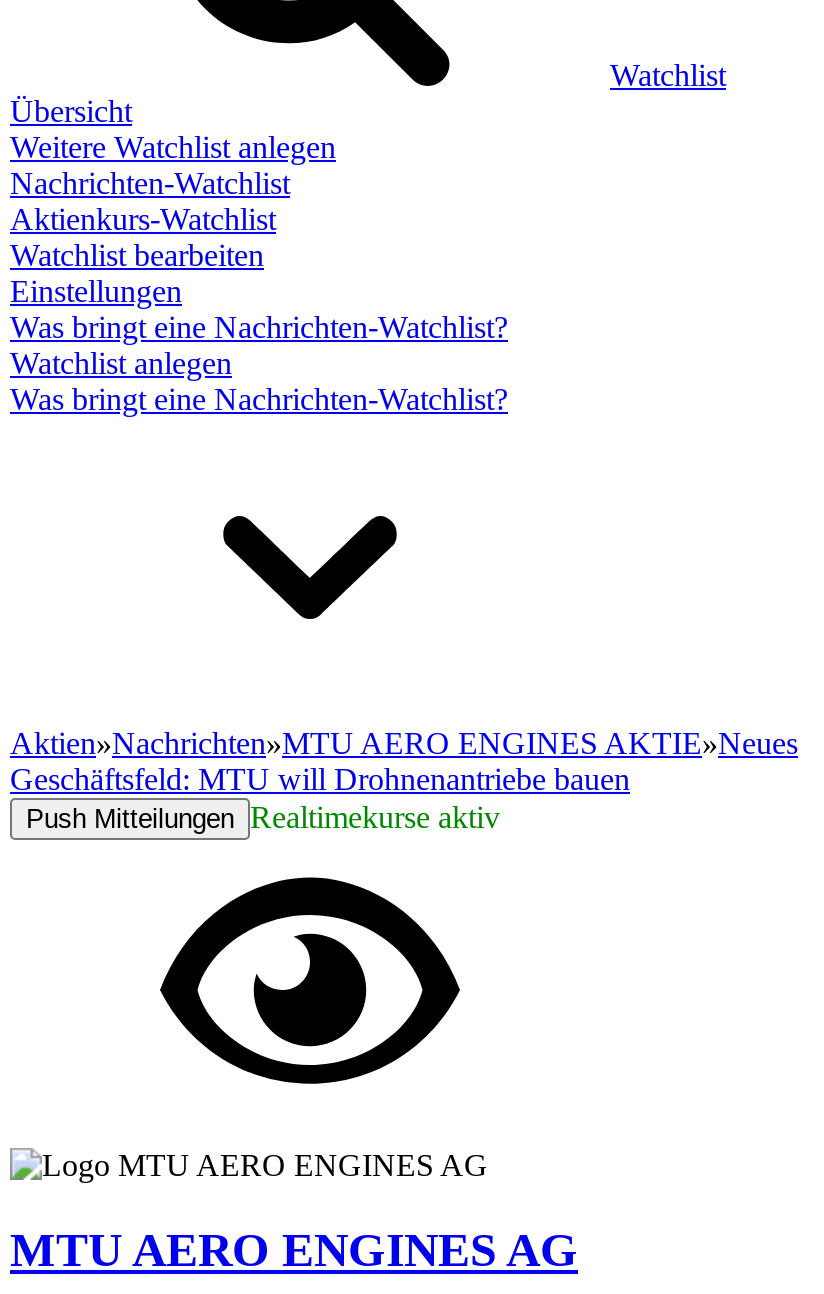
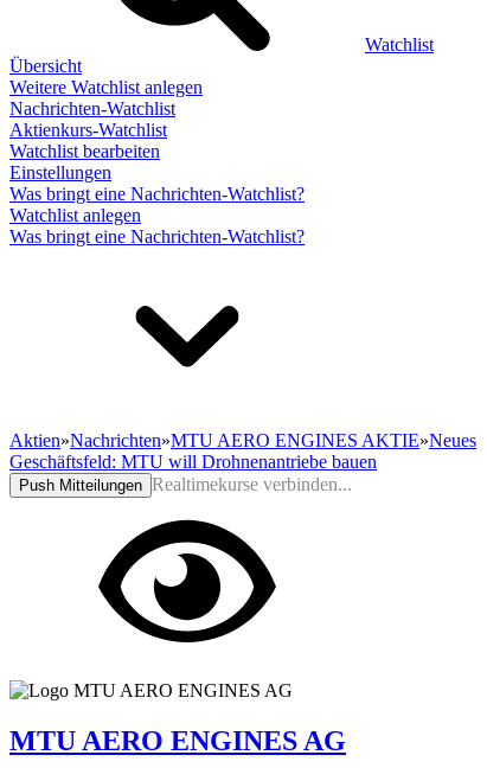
- Push Mitteilungen Realtimekurse aktiv
+ Push Mitteilungen Realtimekurse verbinden...
